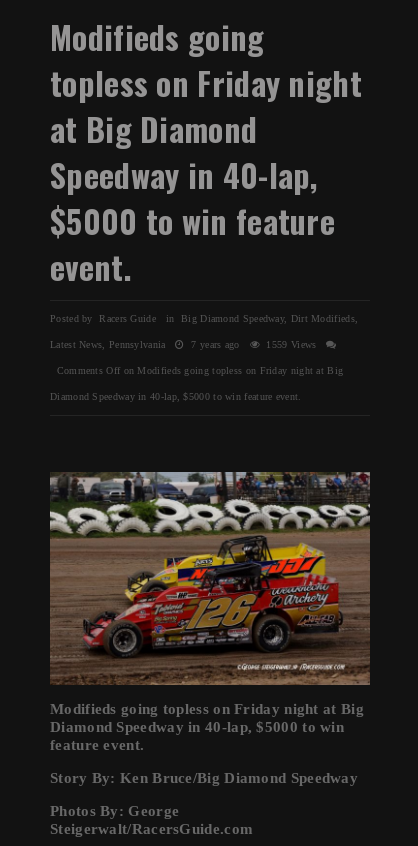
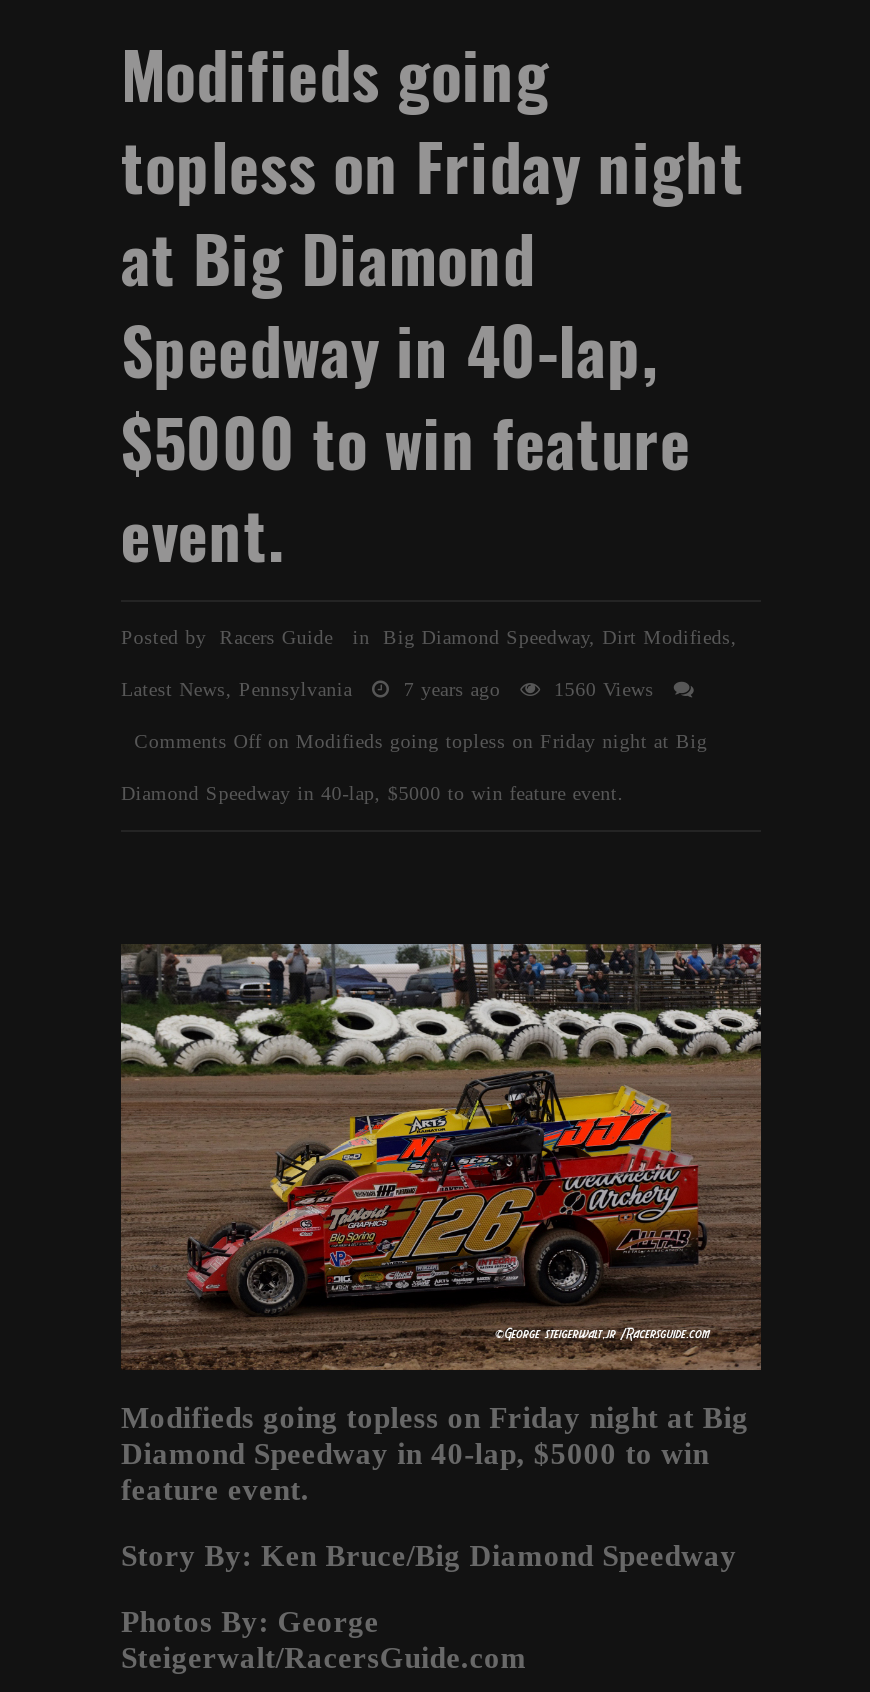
- Latest News, Pennsylvania 7 years ago 1559 Views
+ Latest News, Pennsylvania 7 years ago 1560 Views
